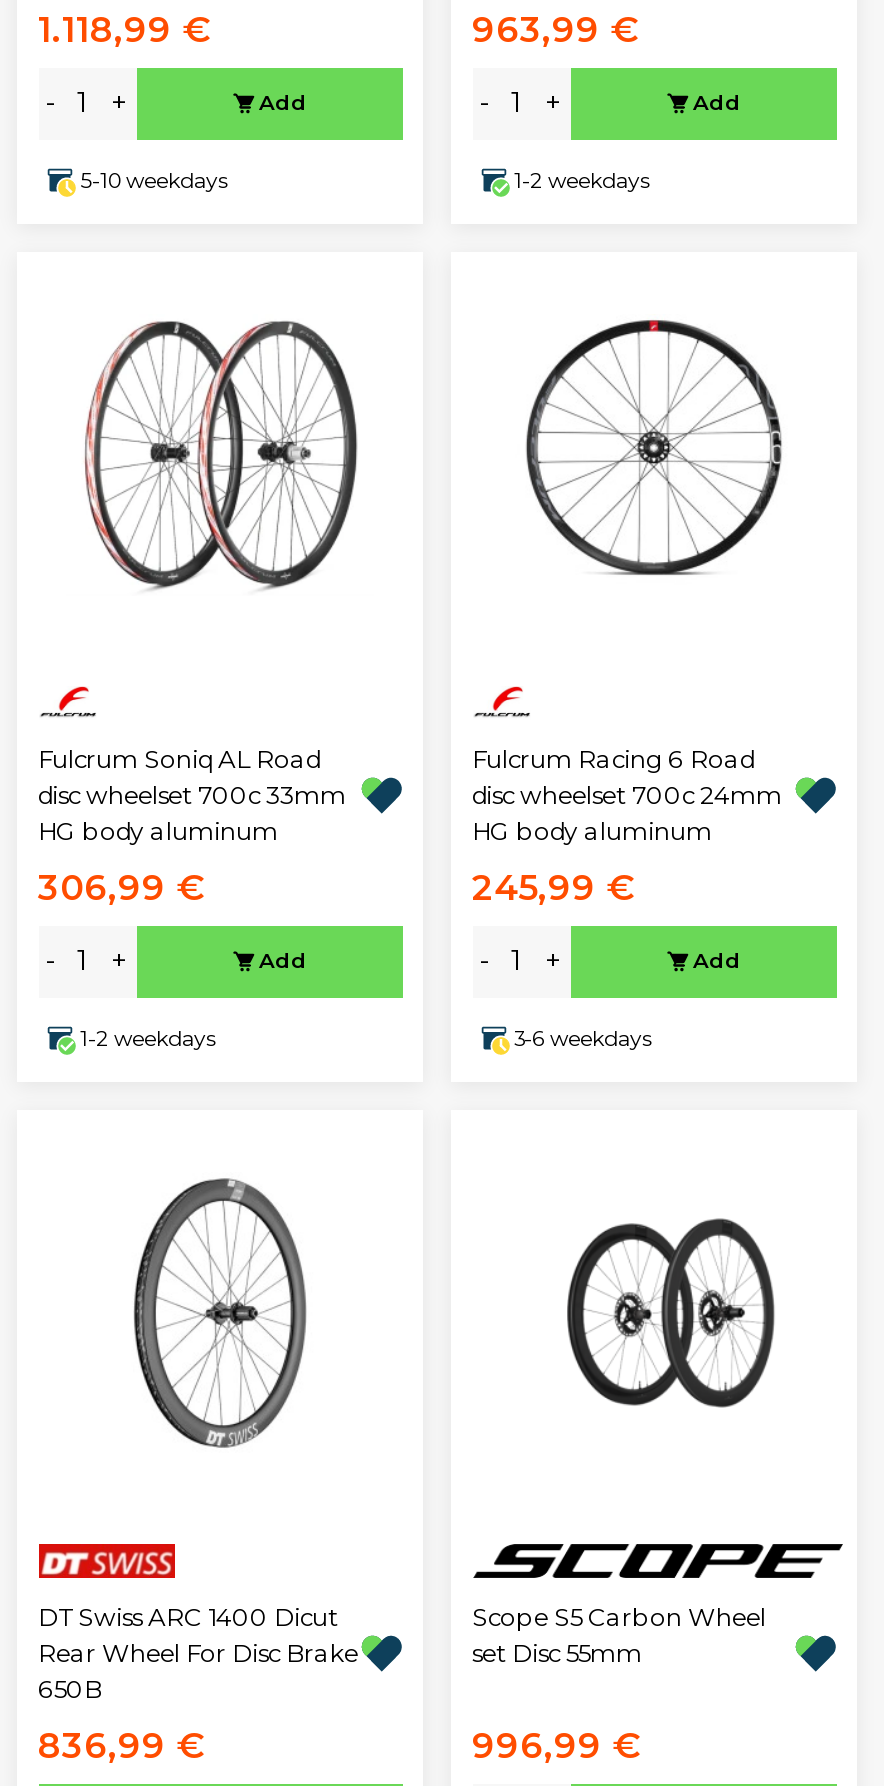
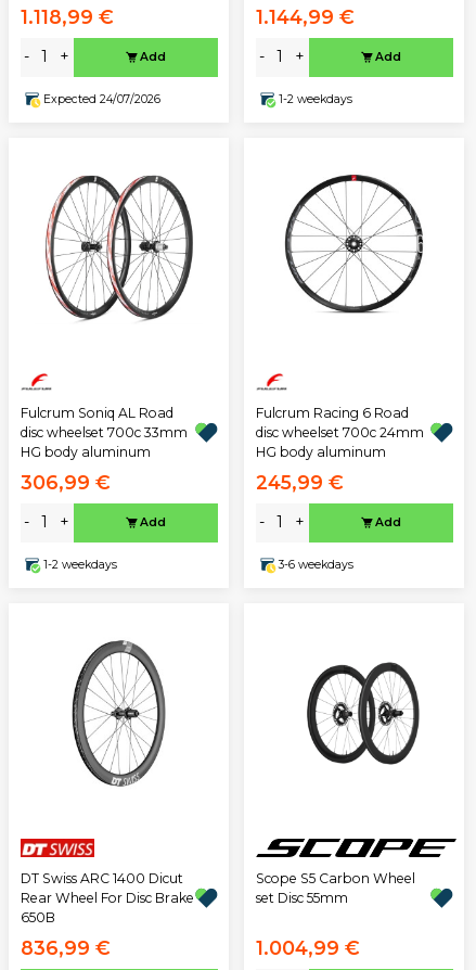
- 963,99 €
+ 1.144,99 €

- 5-10 weekdays
+ Expected 24/07/2026

- 996,99 €
+ 1.004,99 €
